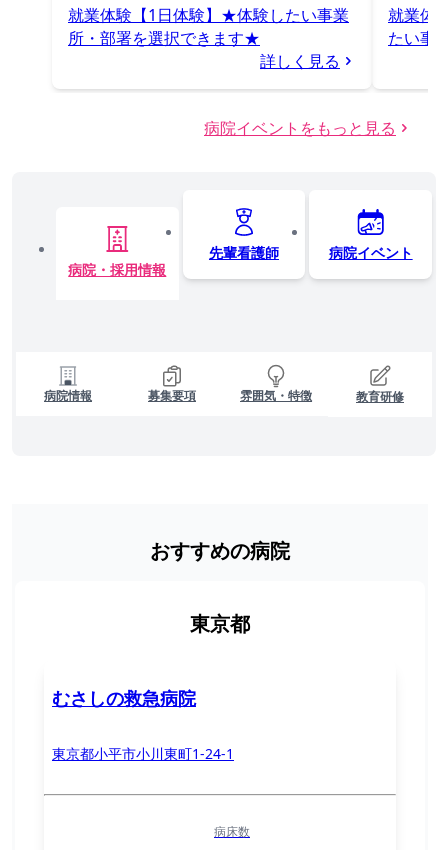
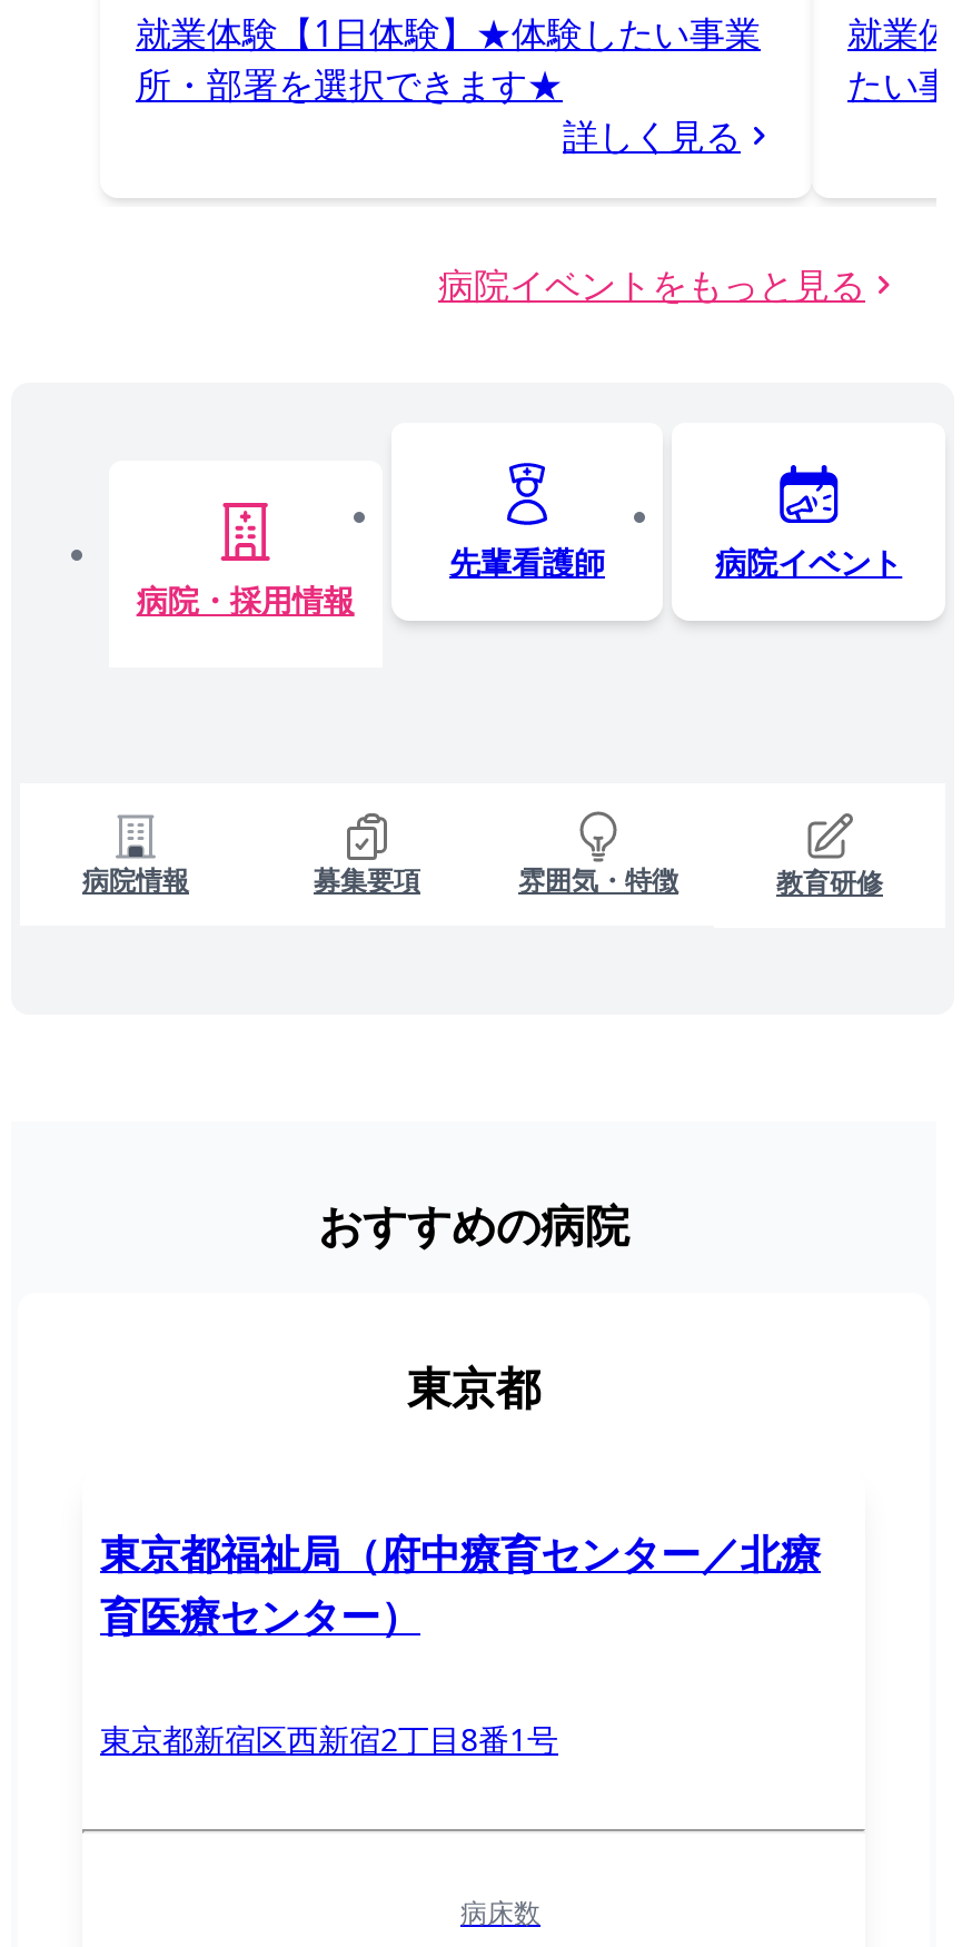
- むさしの救急病院
+ 東京都福祉局（府中療育センター／北療
+ 育医療センター）

- 東京都小平市小川東町1-24-1
+ 東京都新宿区西新宿2丁目8番1号
